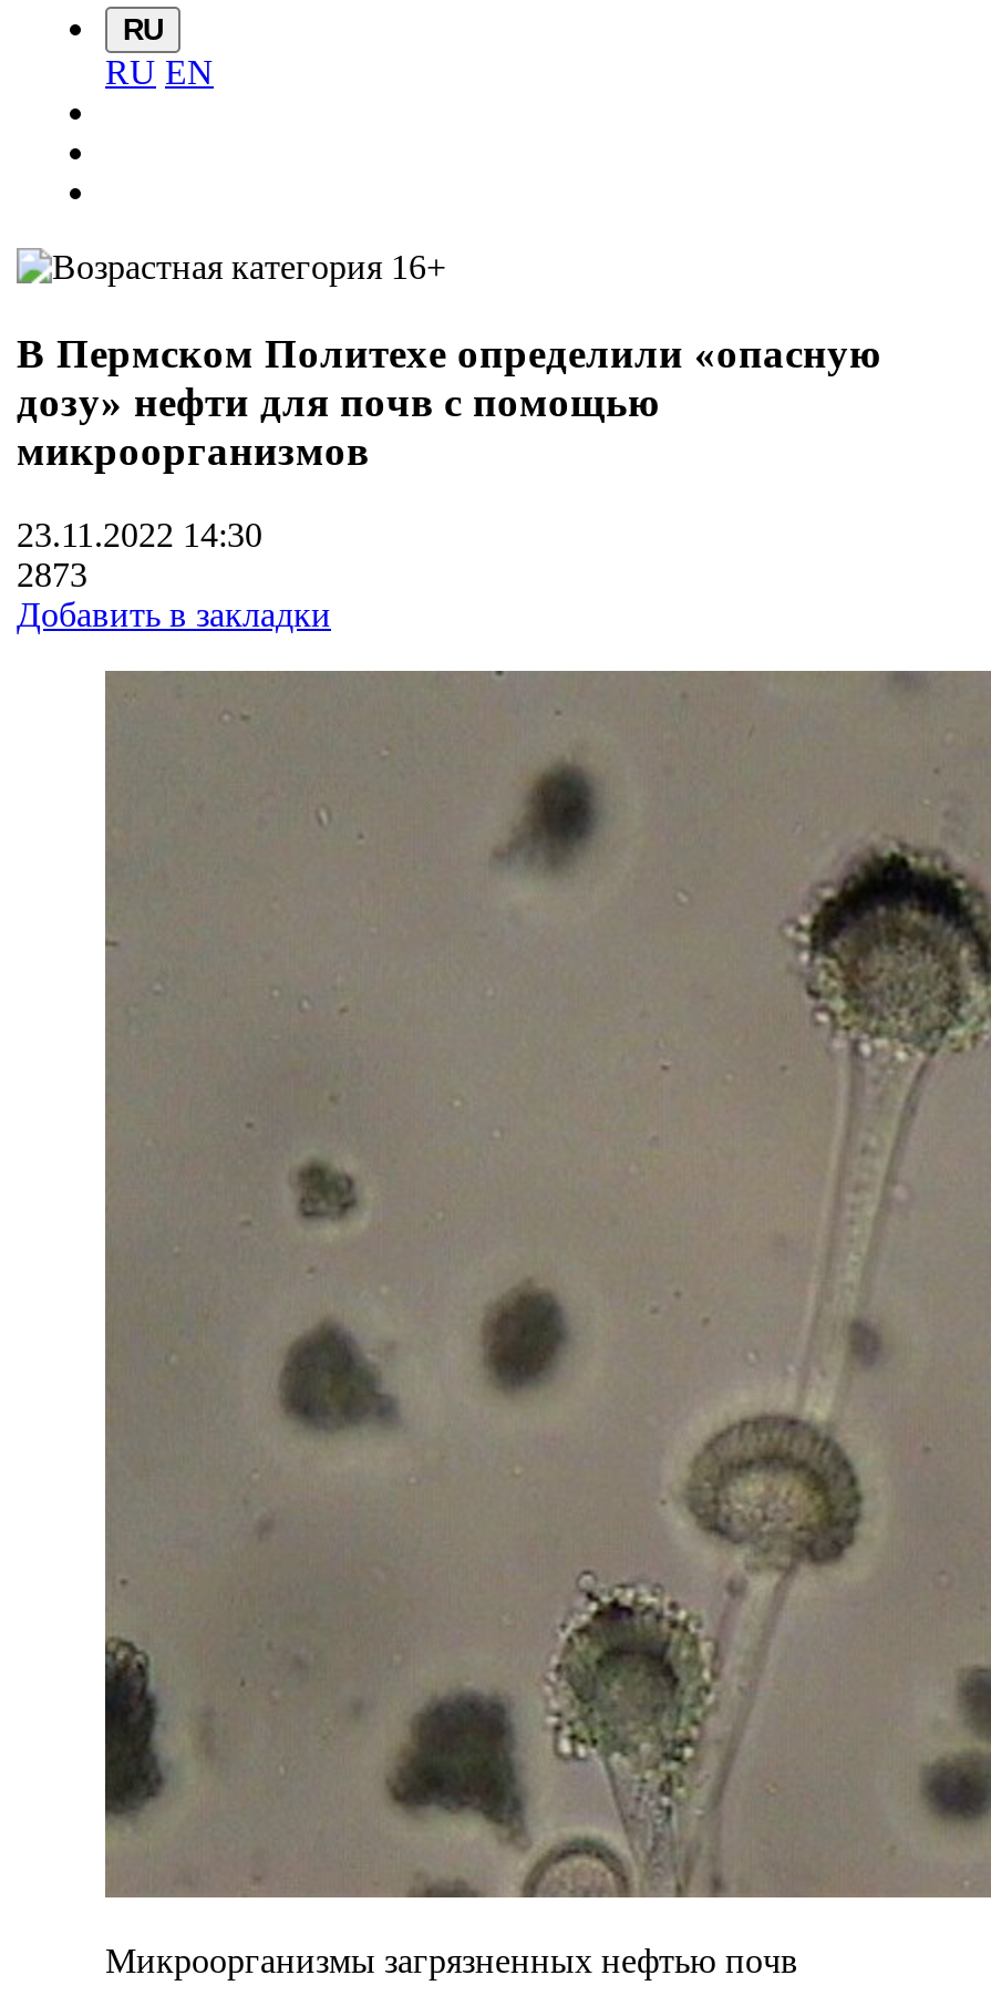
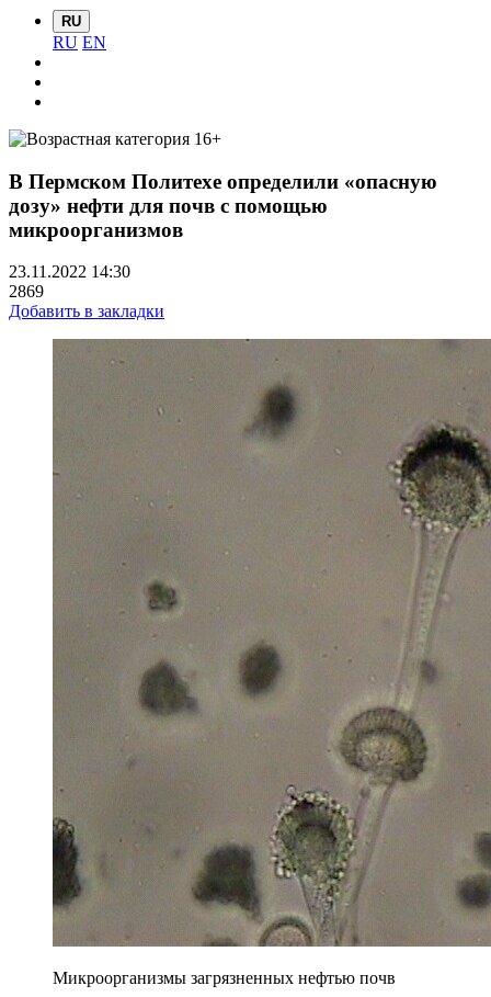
- 2873
+ 2869
